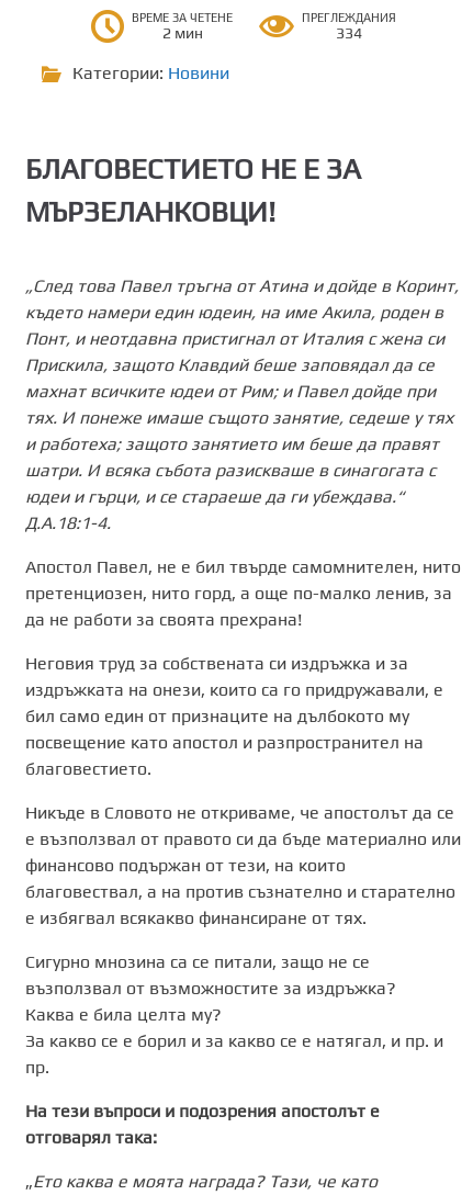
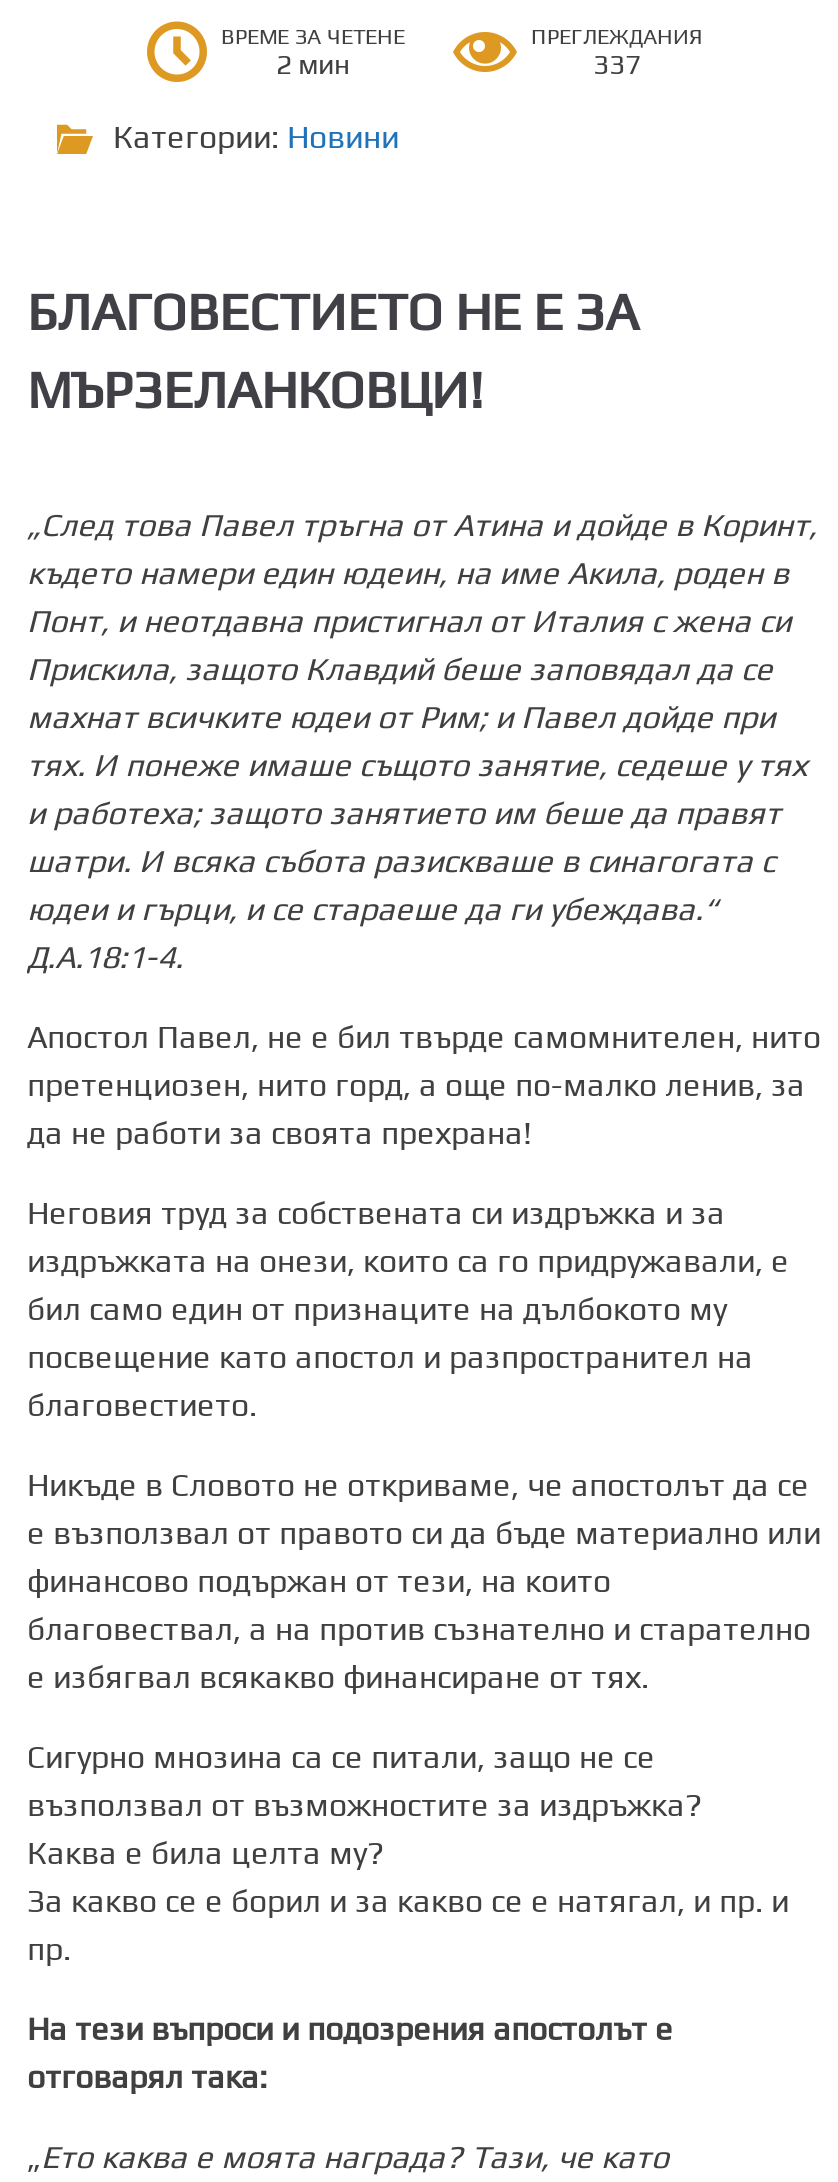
- 334
+ 337
